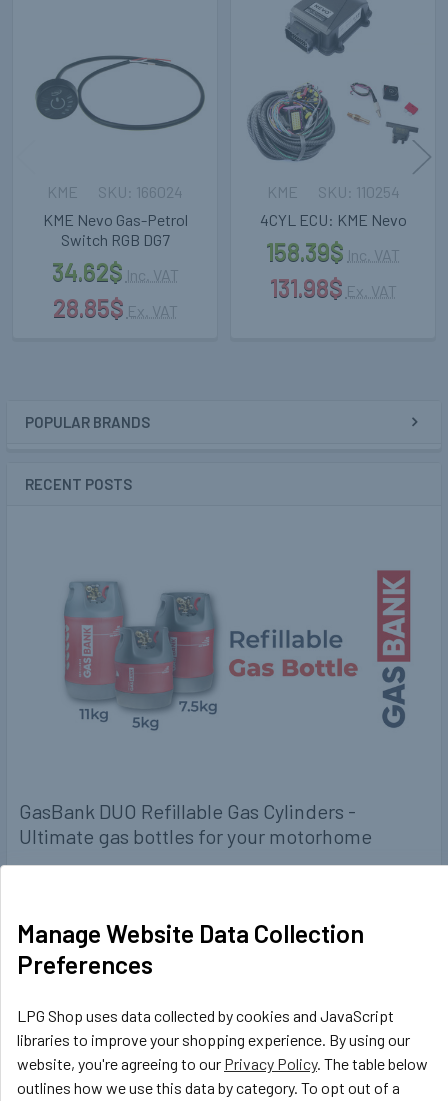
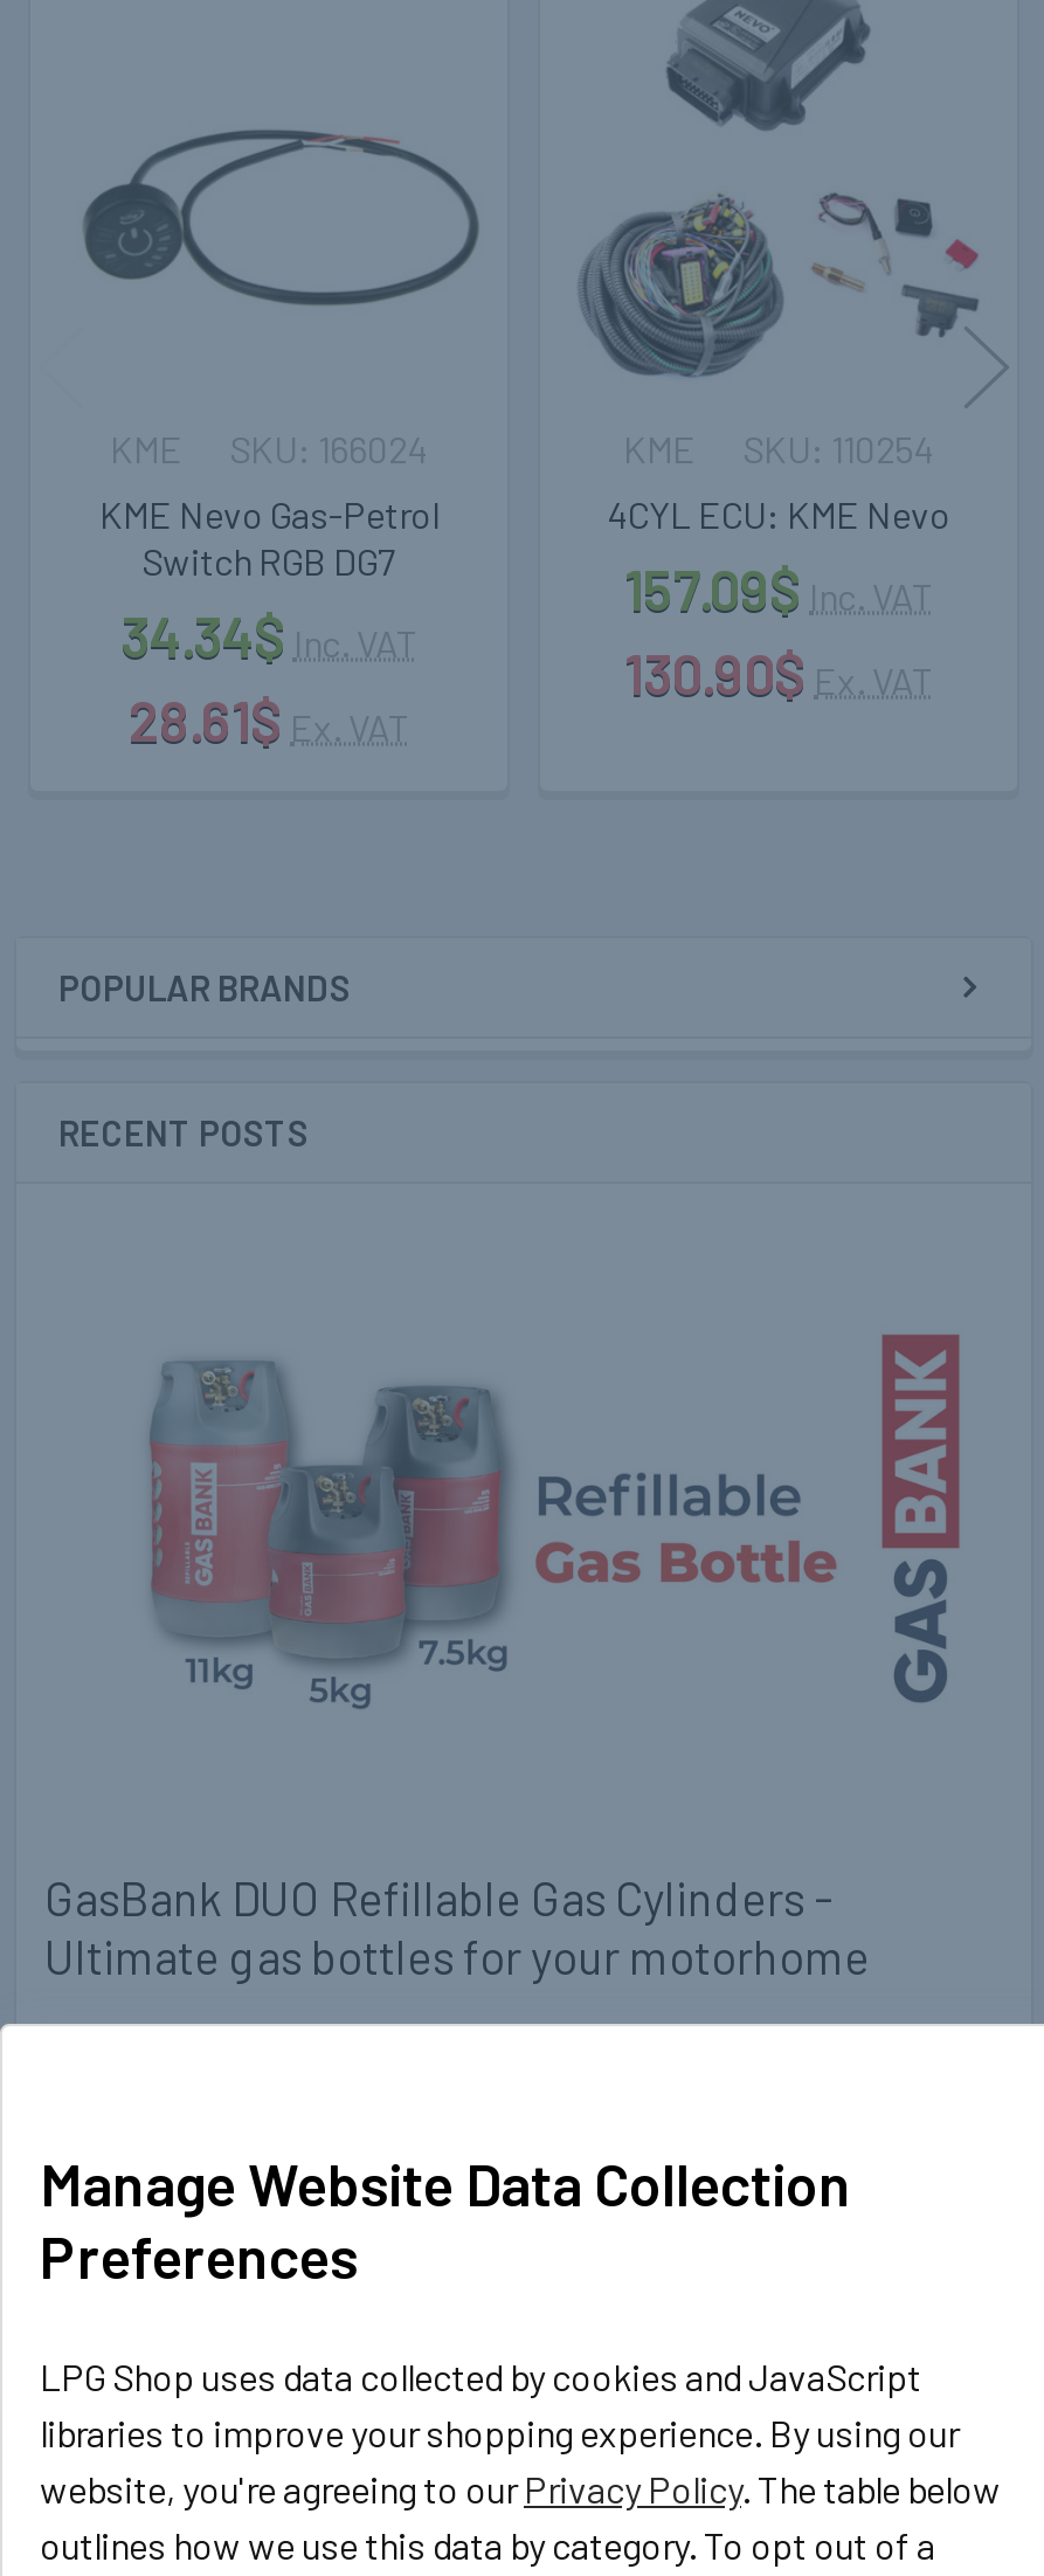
- 158.39$ Inc. VAT
+ 157.09$ Inc. VAT

- 34.62$ Inc. VAT
+ 34.34$ Inc. VAT

- 131.98$ Ex. VAT
+ 130.90$ Ex. VAT

- 28.85$ Ex. VAT
+ 28.61$ Ex. VAT
